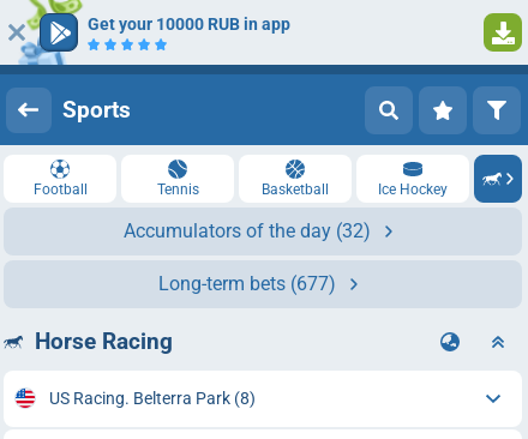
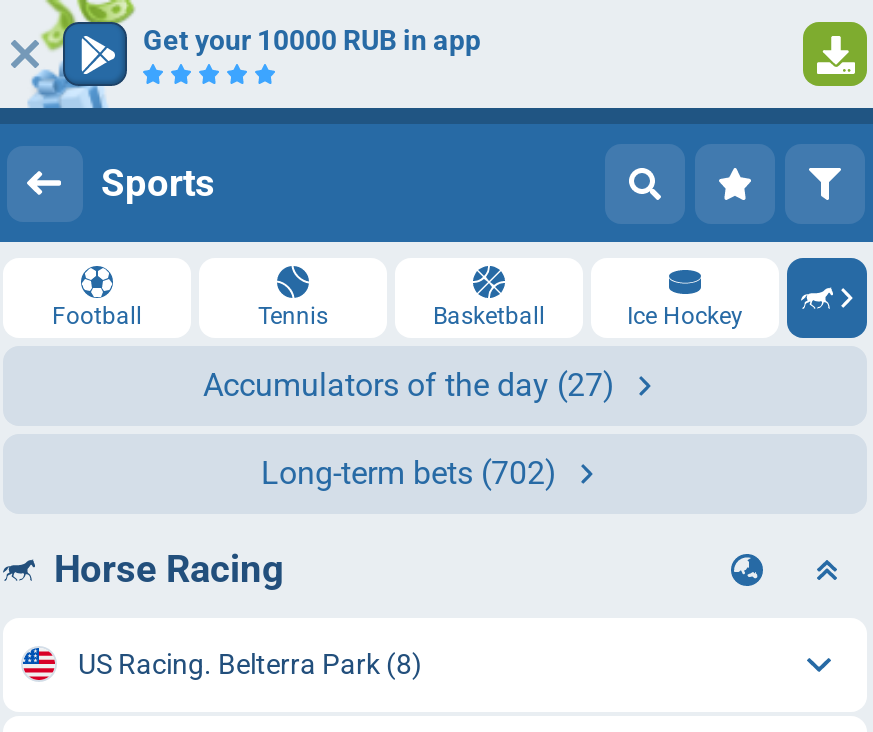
- Accumulators of the day (32)
+ Accumulators of the day (27)

- Long-term bets (677)
+ Long-term bets (702)
